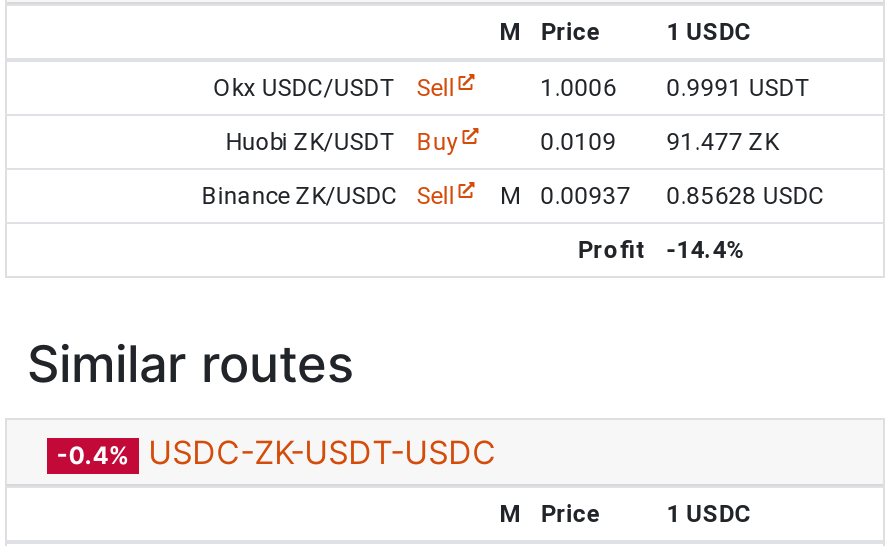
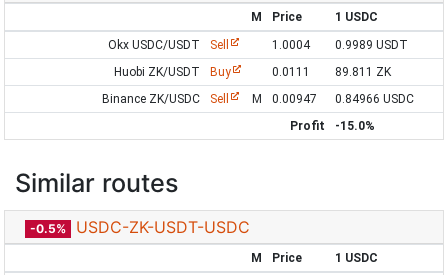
- 1.0006
+ 1.0004

- 0.9991 USDT
+ 0.9989 USDT

- 0.0109
+ 0.0111

- 91.477 ZK
+ 89.811 ZK

- 0.00937
+ 0.00947

- 0.85628 USDC
+ 0.84966 USDC

- Profit -14.4%
+ Profit -15.0%

- -0.4% USDC-ZK-USDT-USDC
+ -0.5% USDC-ZK-USDT-USDC
